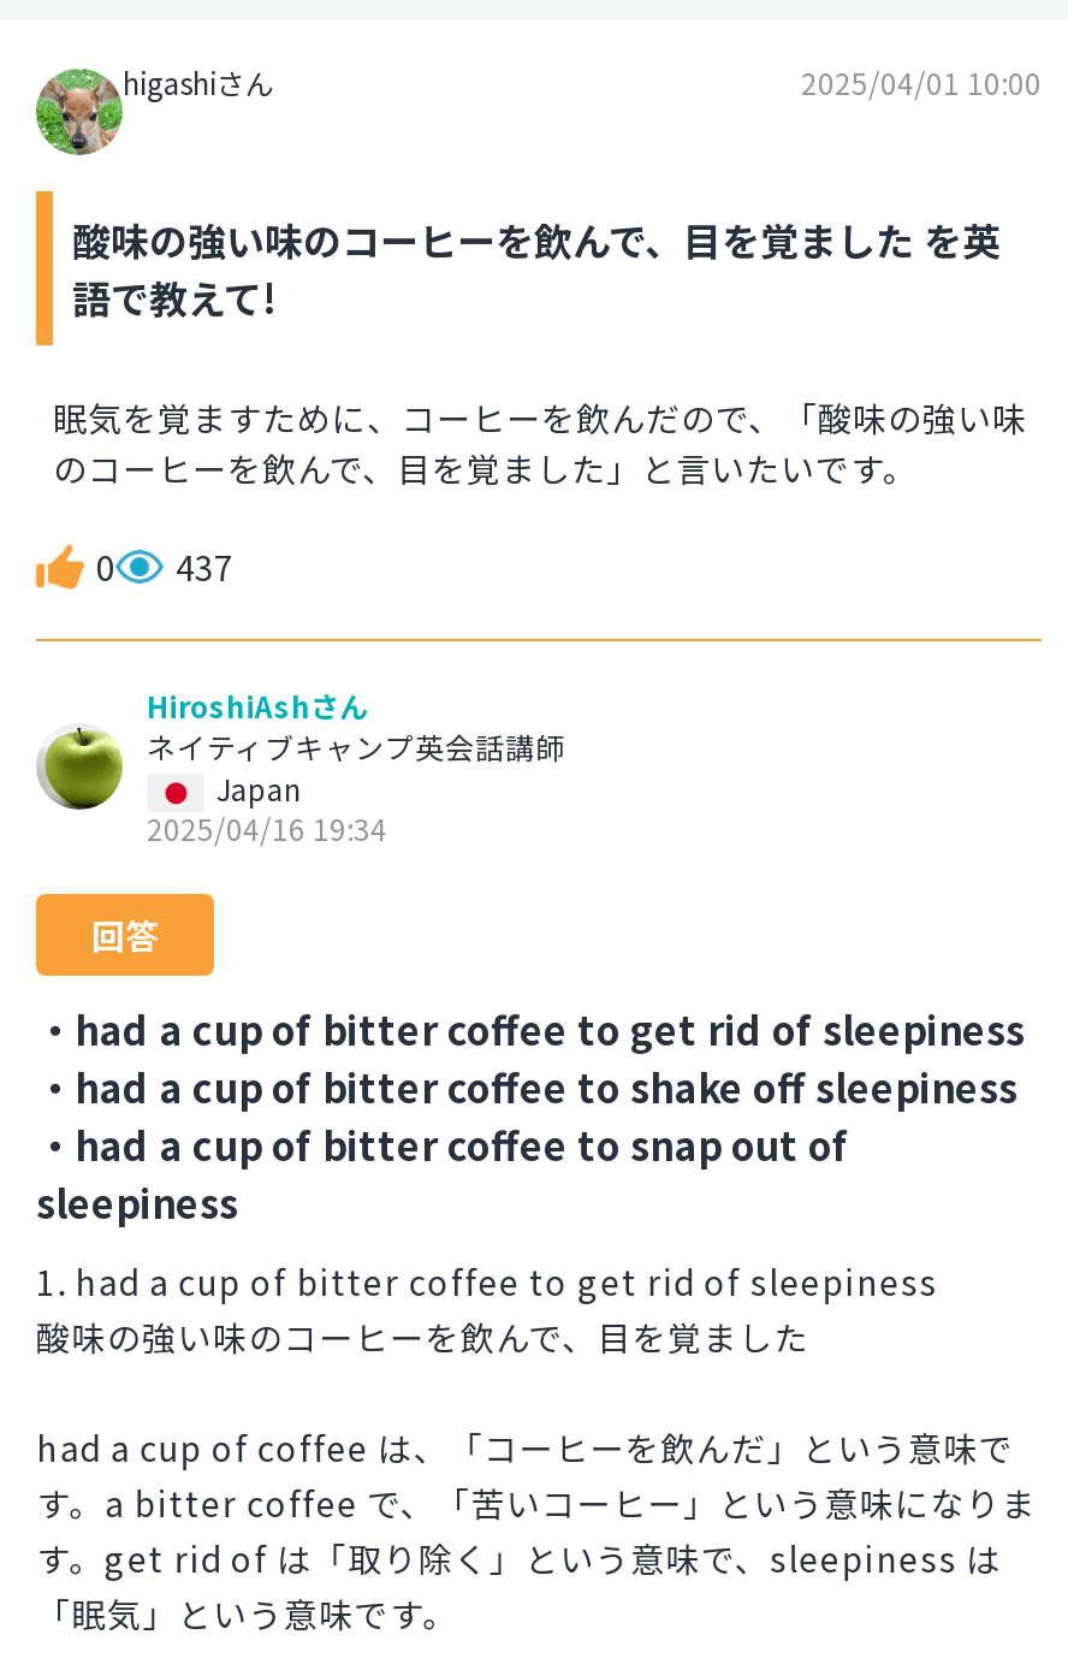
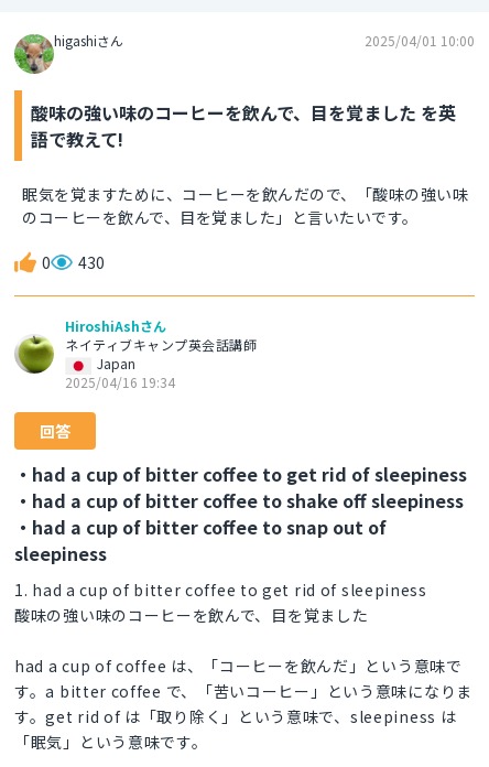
- 0 437
+ 0 430
